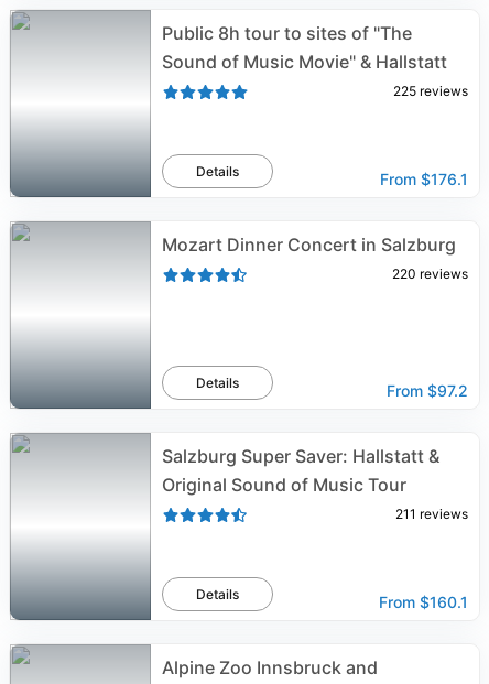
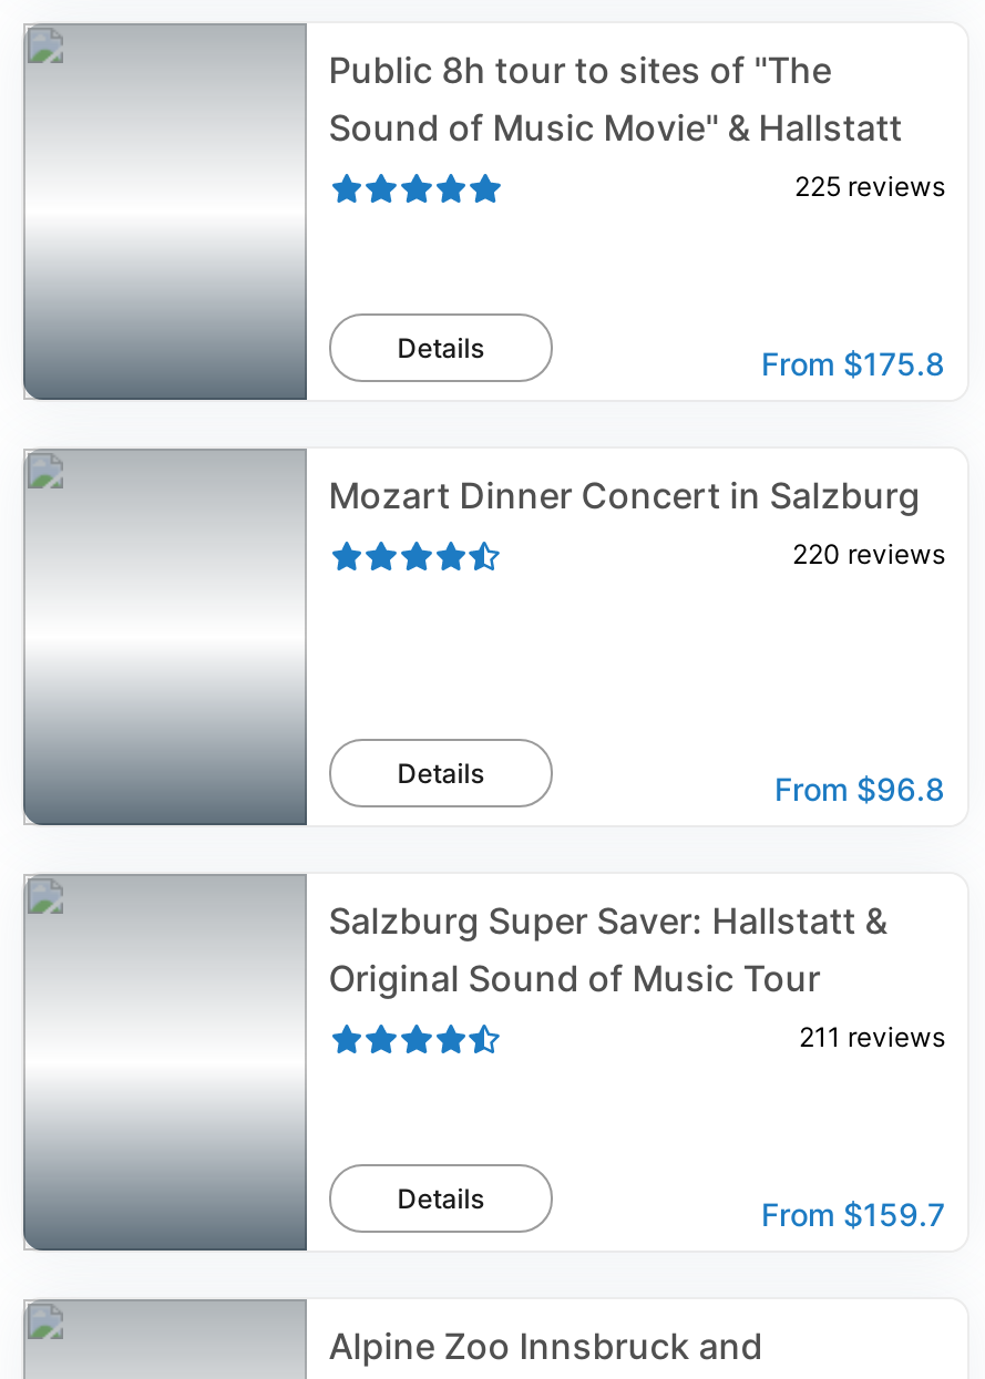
- From $176.1
+ From $175.8

- From $97.2
+ From $96.8

- From $160.1
+ From $159.7
